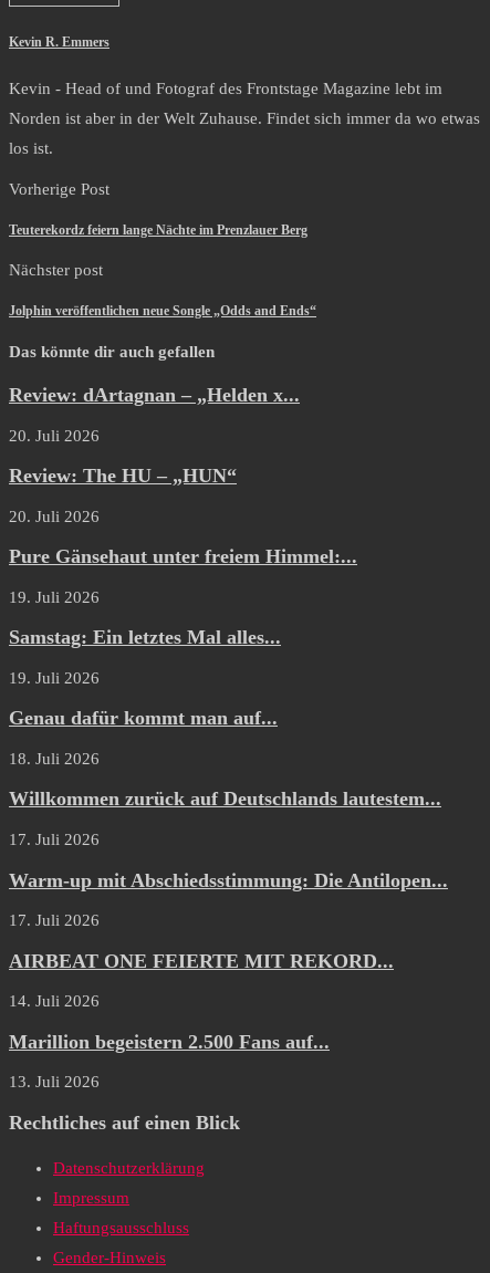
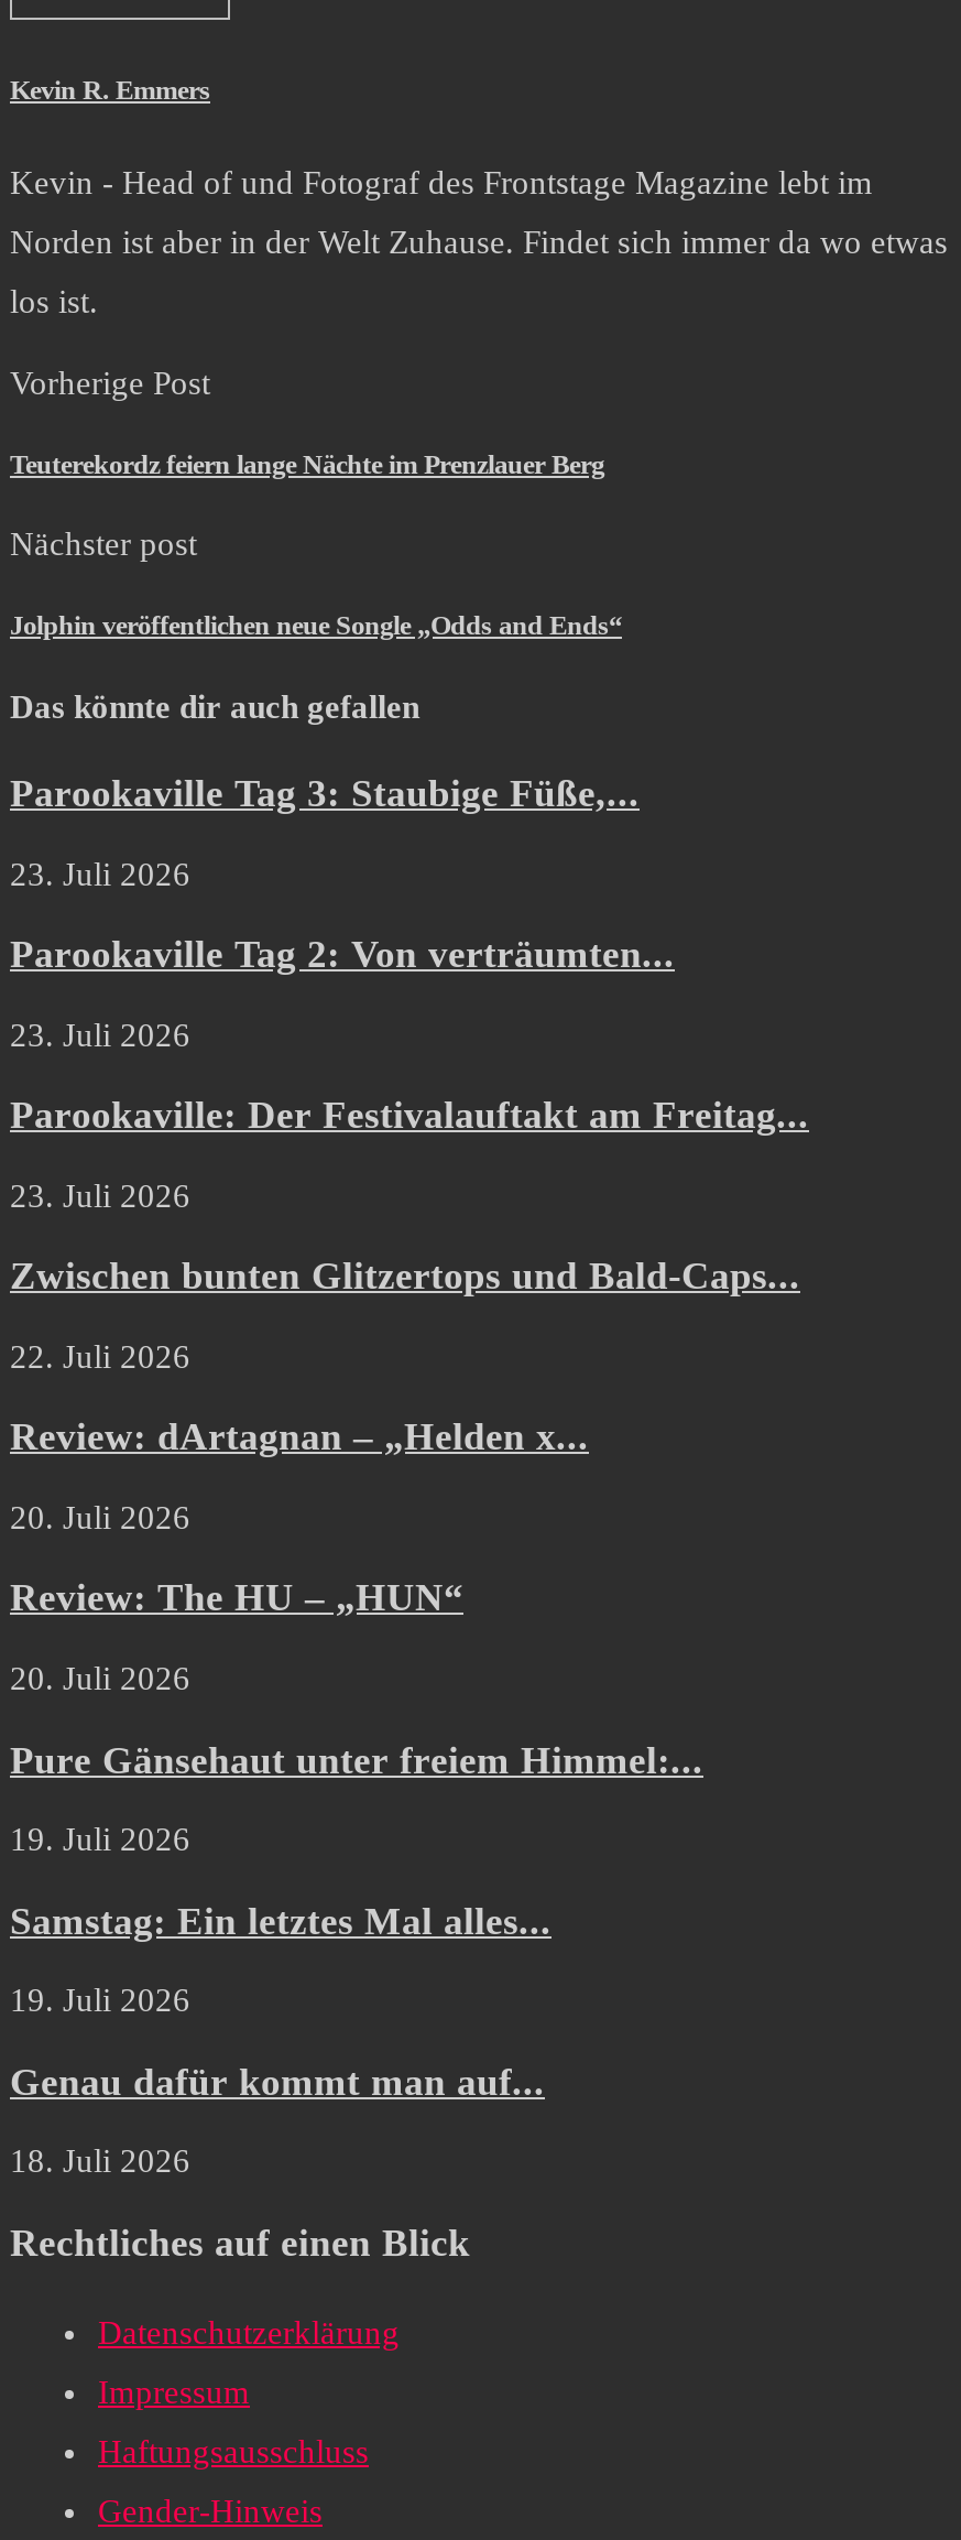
+ Parookaville Tag 3: Staubige Füße,...
+ 23. Juli 2026
+ Parookaville Tag 2: Von verträumten...
+ 23. Juli 2026
+ Parookaville: Der Festivalauftakt am Freitag...
+ 23. Juli 2026
+ Zwischen bunten Glitzertops und Bald-Caps...
+ 22. Juli 2026

moved down: Review: dArtagnan – „Helden x... | 20. Juli 2026 | Review: The HU – „HUN“ | ... | Genau dafür kommt man auf... | 18. Juli 2026

- Willkommen zurück auf Deutschlands lautestem...
- 17. Juli 2026
- Warm-up mit Abschiedsstimmung: Die Antilopen...
- 17. Juli 2026
- AIRBEAT ONE FEIERTE MIT REKORD...
- 14. Juli 2026
- Marillion begeistern 2.500 Fans auf...
- 13. Juli 2026
